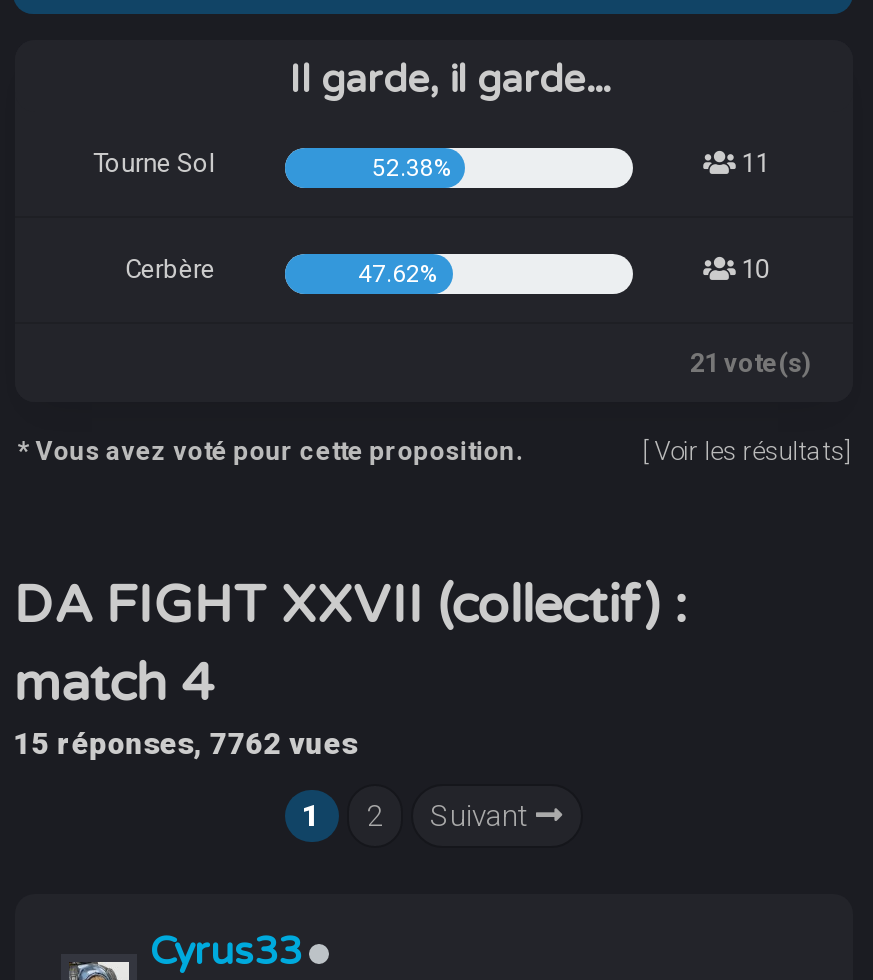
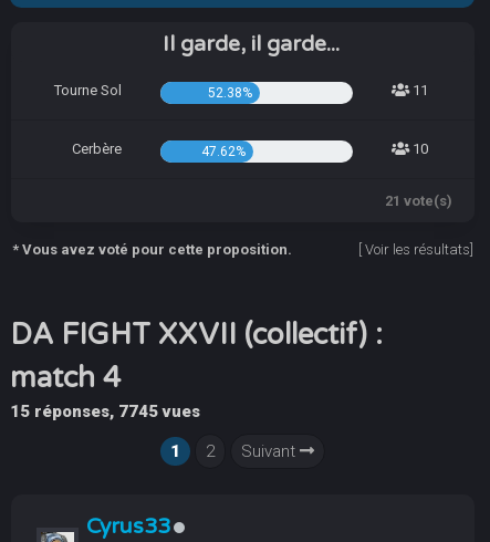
- 15 réponses, 7762 vues
+ 15 réponses, 7745 vues
